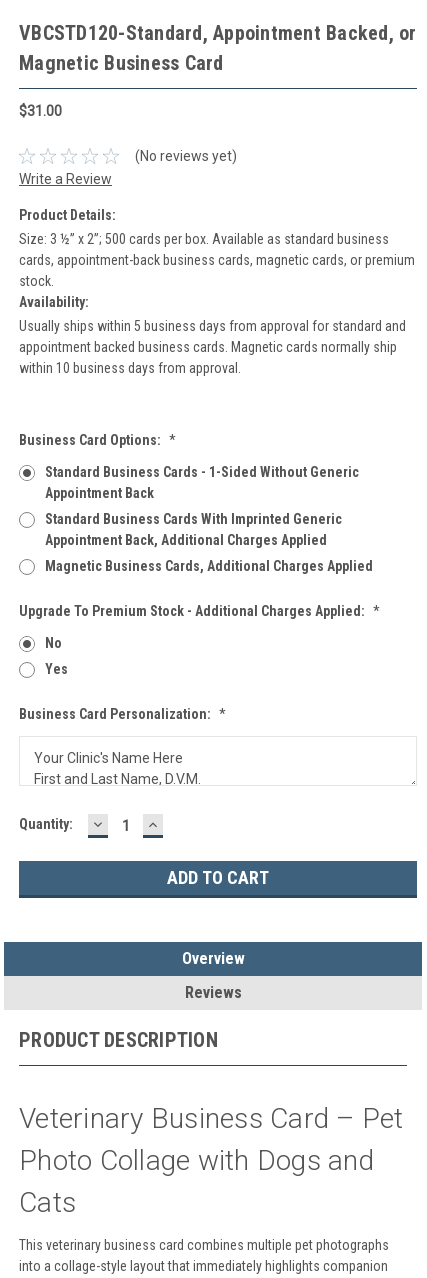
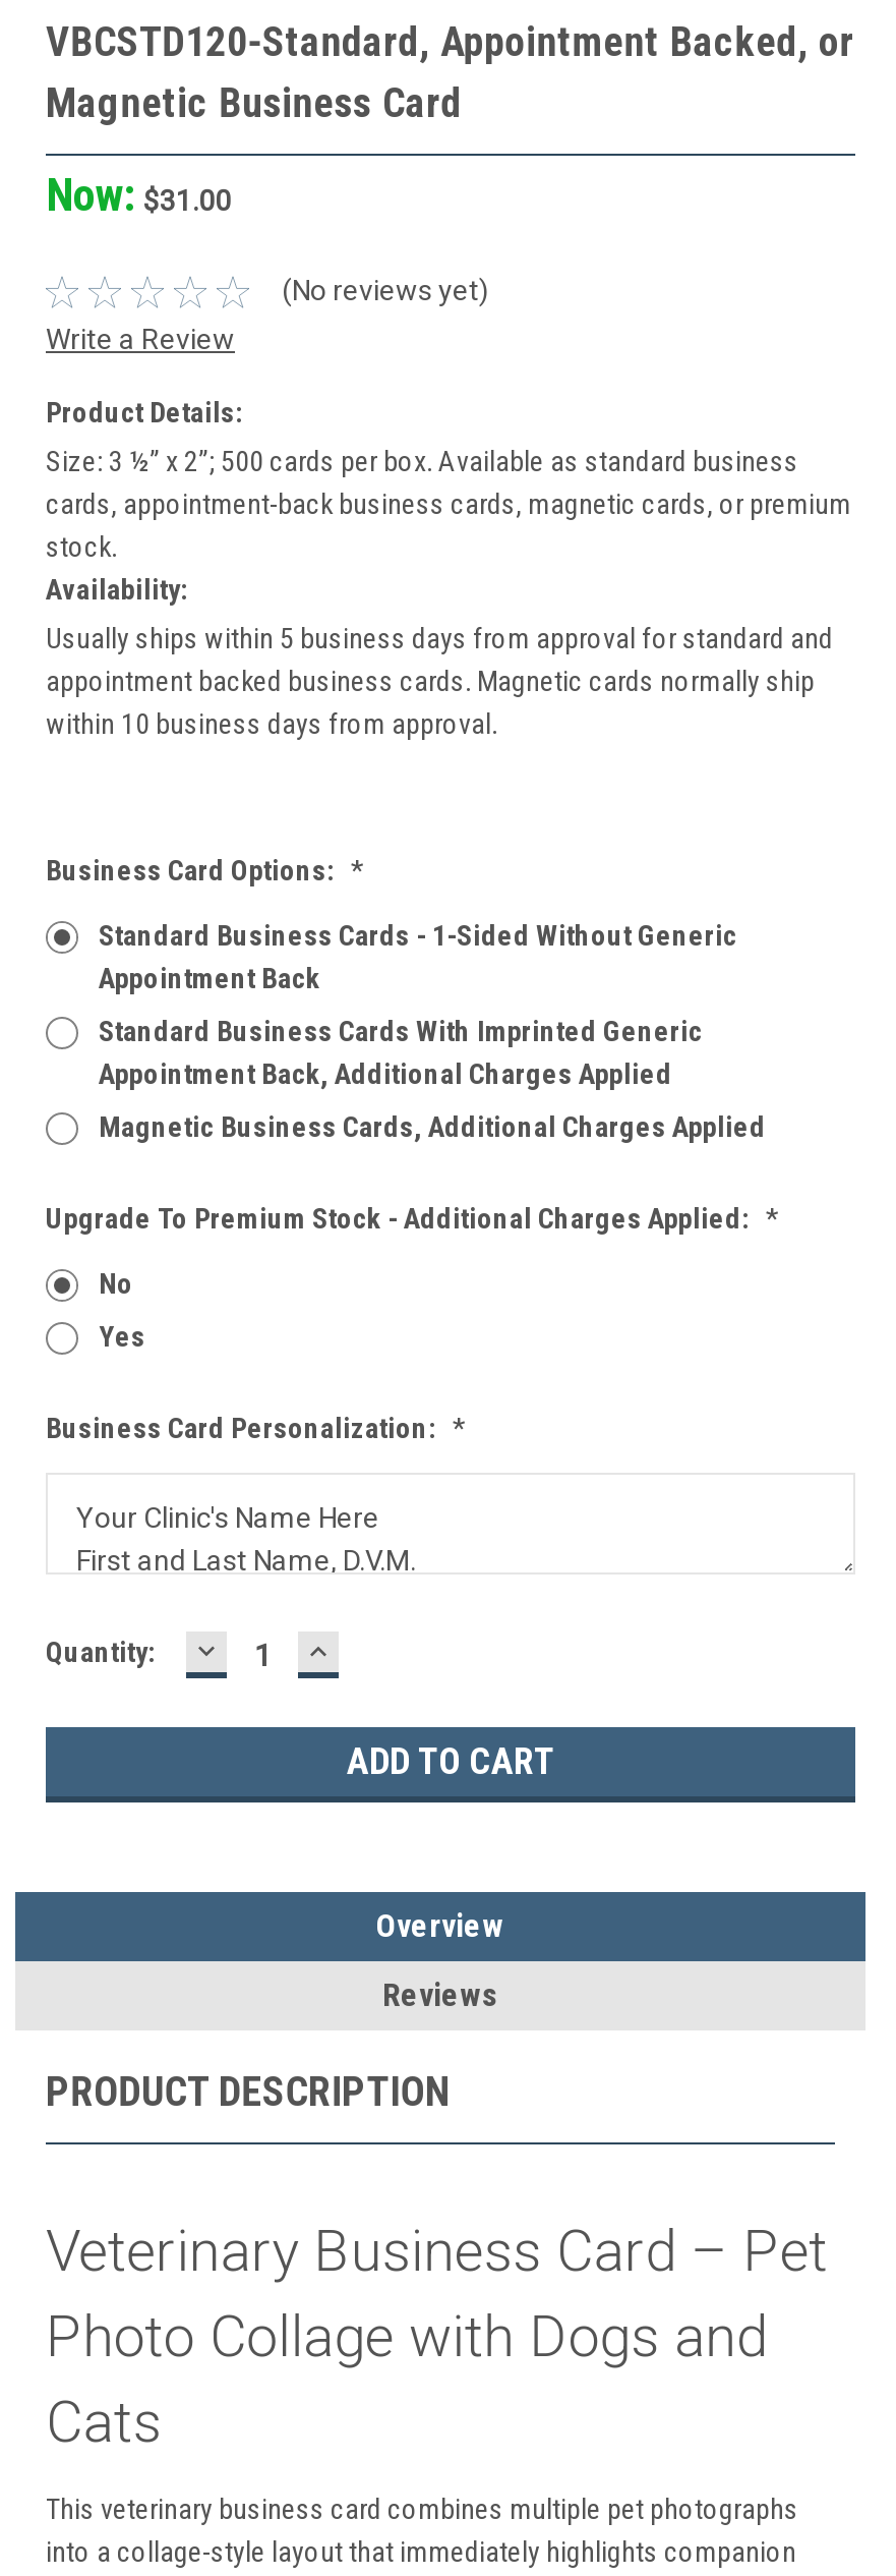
- $31.00
+ Now: $31.00
